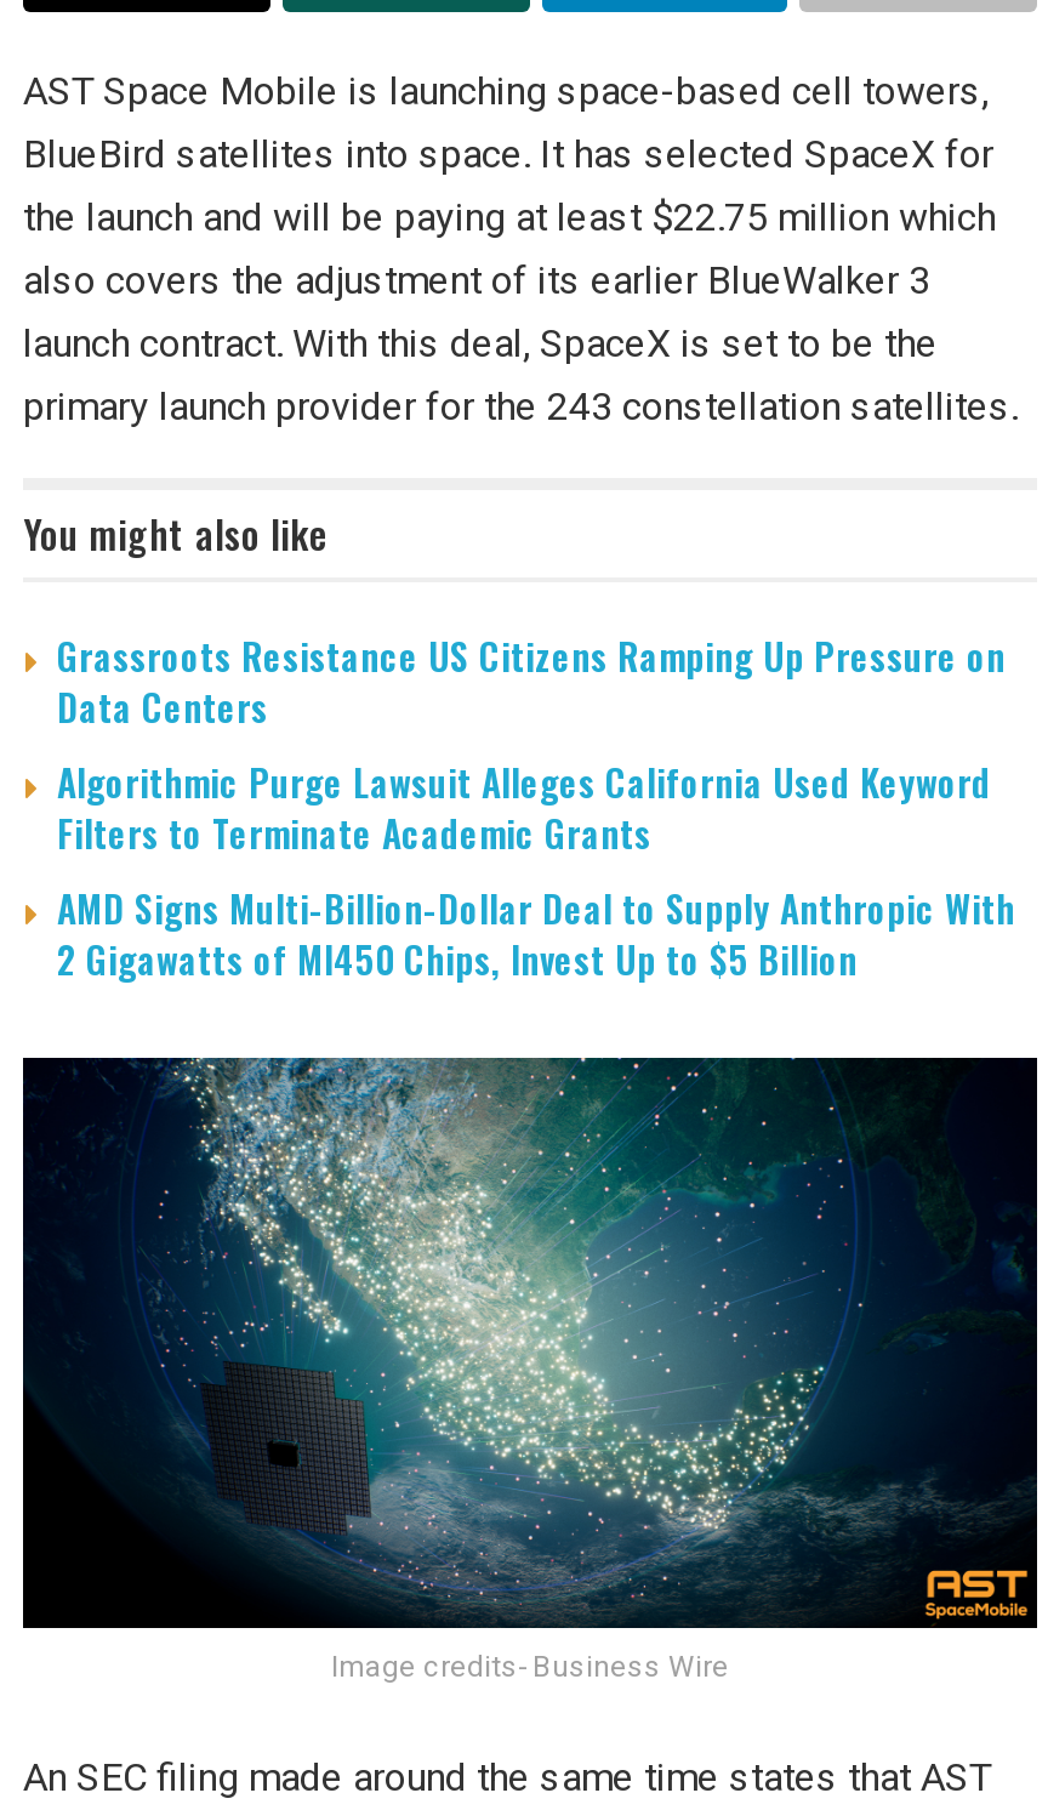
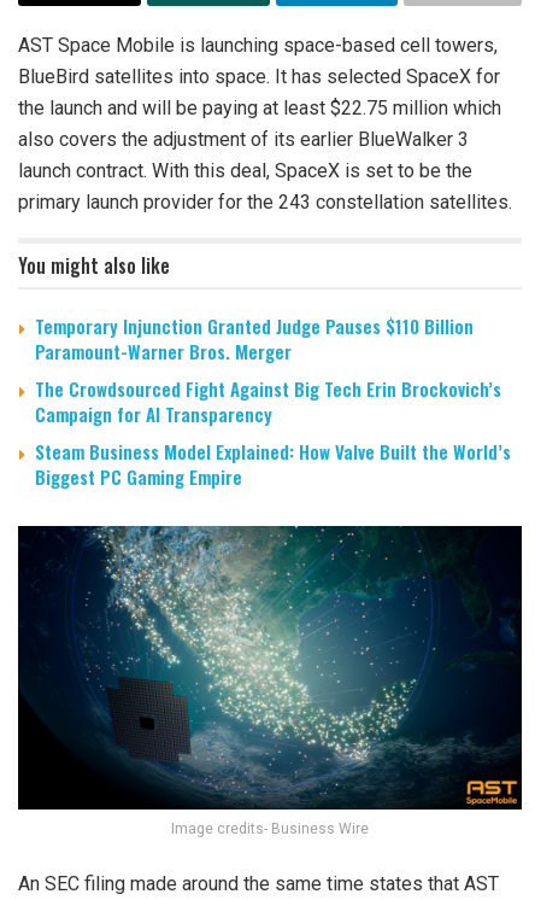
- Grassroots Resistance US Citizens Ramping Up Pressure on
- Data Centers
- Algorithmic Purge Lawsuit Alleges California Used Keyword
- Filters to Terminate Academic Grants
- AMD Signs Multi-Billion-Dollar Deal to Supply Anthropic With
- 2 Gigawatts of MI450 Chips, Invest Up to $5 Billion
+ Temporary Injunction Granted Judge Pauses $110 Billion
+ Paramount-Warner Bros. Merger
+ The Crowdsourced Fight Against Big Tech Erin Brockovich’s
+ Campaign for AI Transparency
+ Steam Business Model Explained: How Valve Built the World’s
+ Biggest PC Gaming Empire
